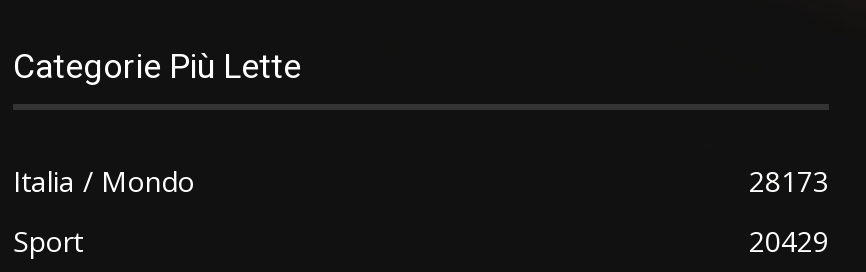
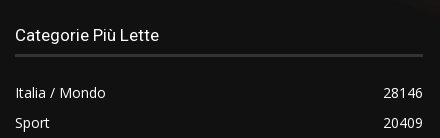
- 28173
+ 28146

- 20429
+ 20409
